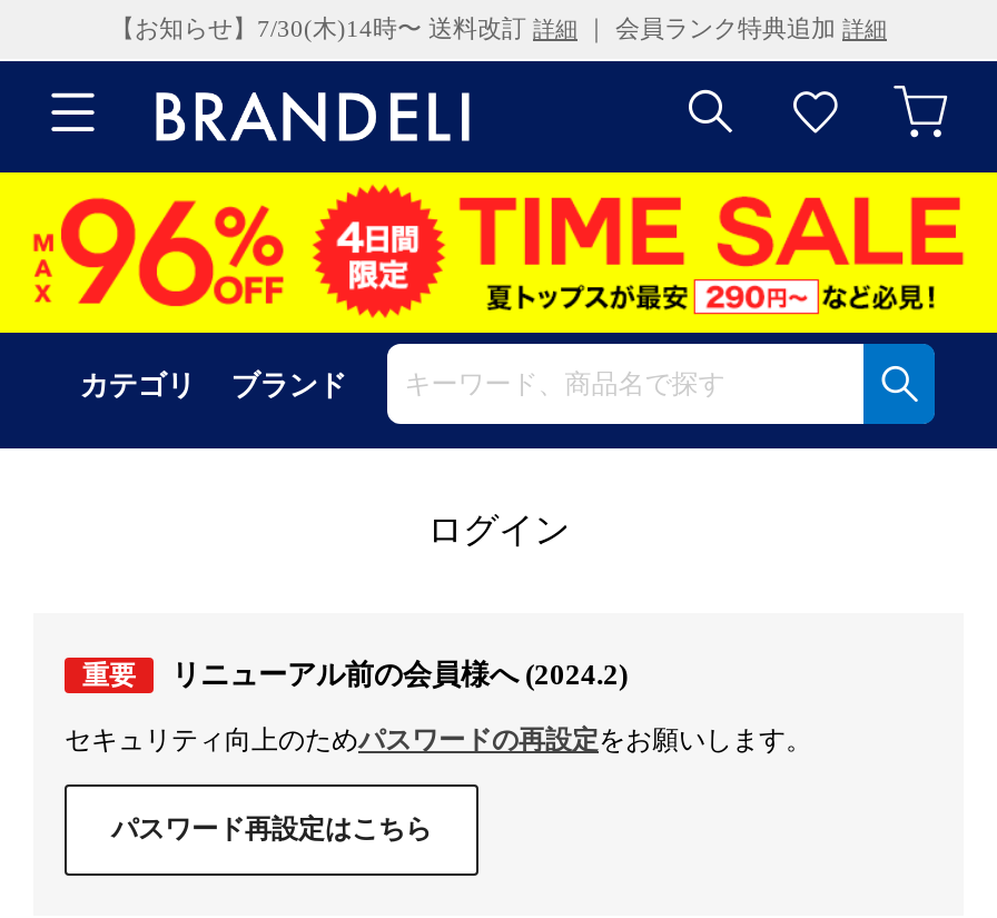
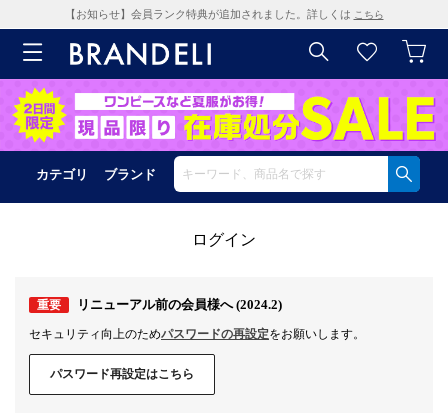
- 【お知らせ】7/30(木)14時〜 送料改訂詳細｜ 会員ランク特典追加詳細
+ 【お知らせ】会員ランク特典が追加されました。詳しくはこちら

- [image]
+ [image]
